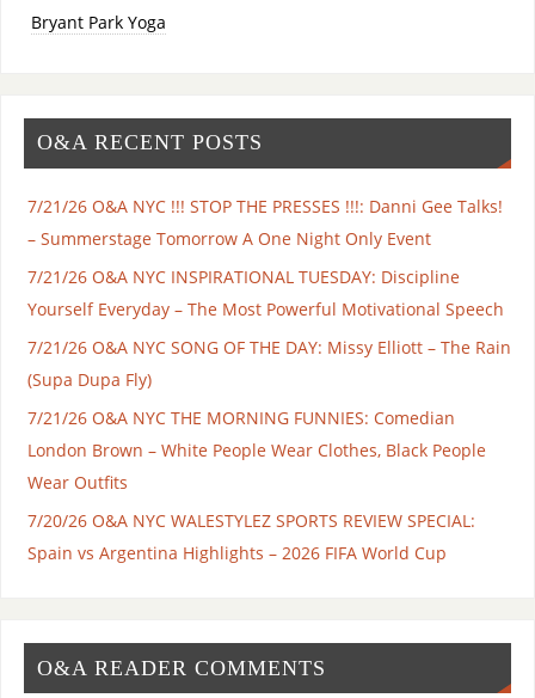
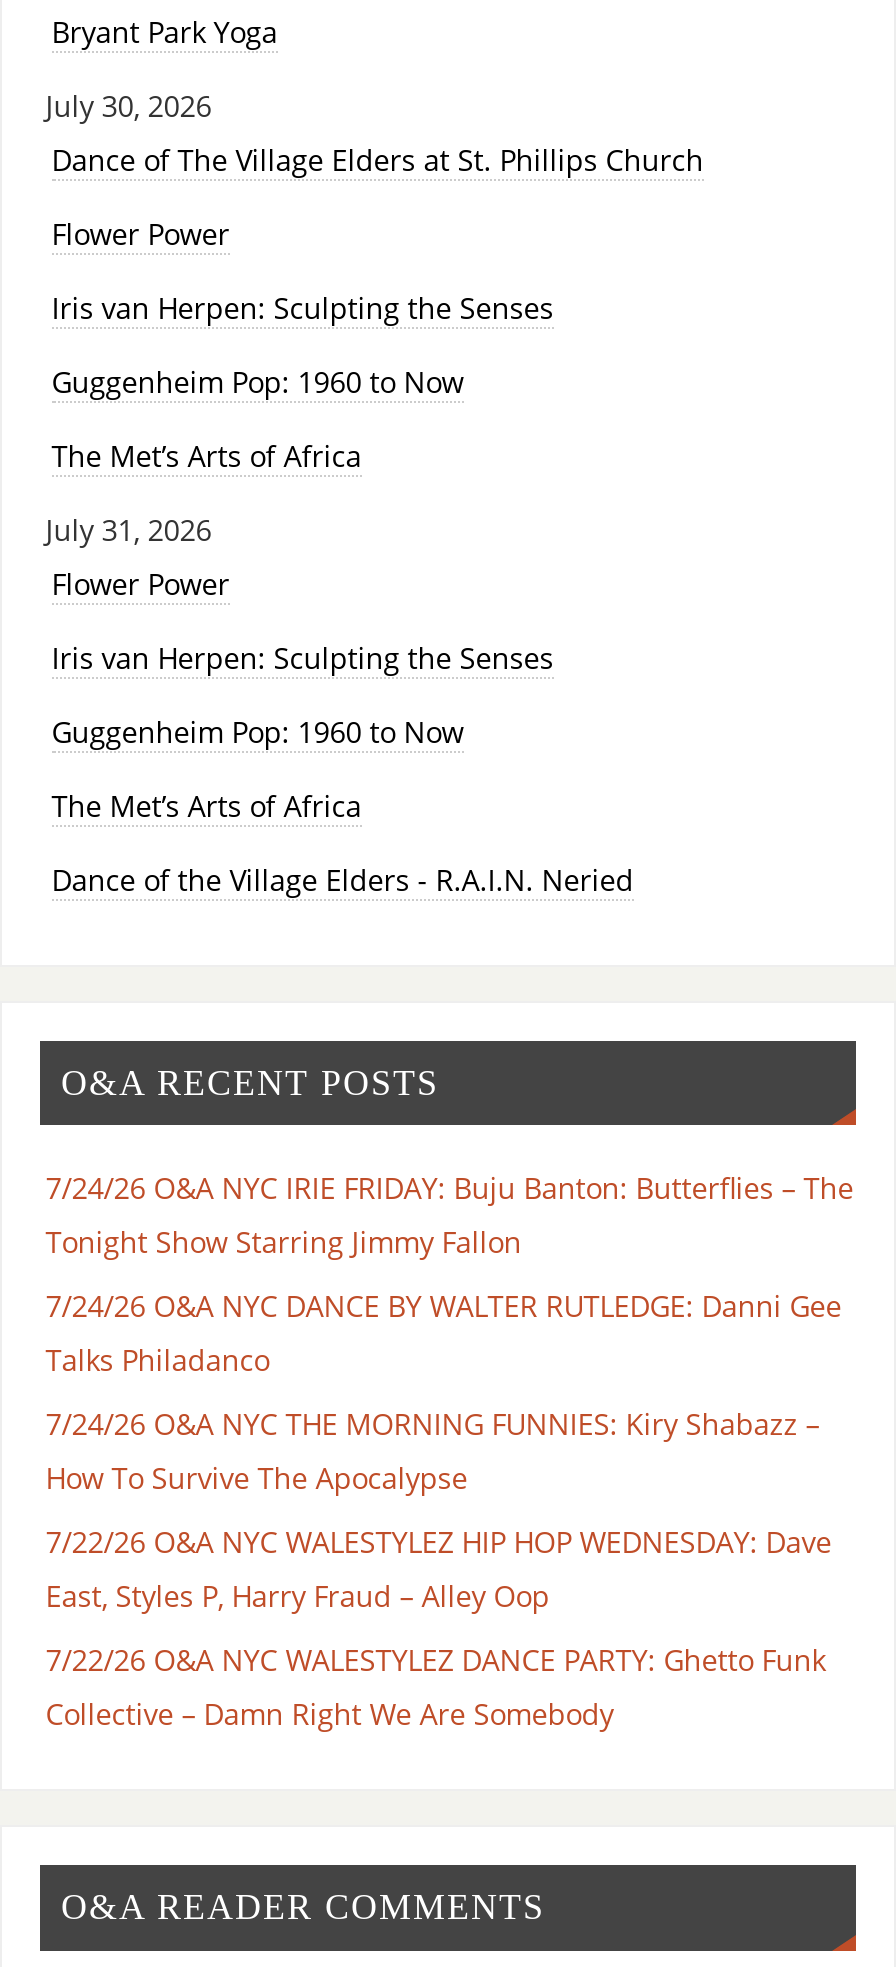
+ July 30, 2026
+ Dance of The Village Elders at St. Phillips Church
+ Flower Power
+ Iris van Herpen: Sculpting the Senses
+ Guggenheim Pop: 1960 to Now
+ The Met’s Arts of Africa
+ July 31, 2026
+ Flower Power
+ Iris van Herpen: Sculpting the Senses
+ Guggenheim Pop: 1960 to Now
+ The Met’s Arts of Africa
+ Dance of the Village Elders - R.A.I.N. Neried

moved down: O&A RECENT POSTS

- 7/21/26 O&A NYC !!! STOP THE PRESSES !!!: Danni Gee Talks!
- – Summerstage Tomorrow A One Night Only Event
+ 7/24/26 O&A NYC IRIE FRIDAY: Buju Banton: Butterflies – The
+ Tonight Show Starring Jimmy Fallon

- 7/21/26 O&A NYC INSPIRATIONAL TUESDAY: Discipline
- Yourself Everyday – The Most Powerful Motivational Speech
+ 7/24/26 O&A NYC DANCE BY WALTER RUTLEDGE: Danni Gee
+ Talks Philadanco

- 7/21/26 O&A NYC SONG OF THE DAY: Missy Elliott – The Rain
- (Supa Dupa Fly)
+ 7/24/26 O&A NYC THE MORNING FUNNIES: Kiry Shabazz –
+ How To Survive The Apocalypse

- 7/21/26 O&A NYC THE MORNING FUNNIES: Comedian
- London Brown – White People Wear Clothes, Black People
- Wear Outfits
+ 7/22/26 O&A NYC WALESTYLEZ HIP HOP WEDNESDAY: Dave
+ East, Styles P, Harry Fraud – Alley Oop

- 7/20/26 O&A NYC WALESTYLEZ SPORTS REVIEW SPECIAL:
- Spain vs Argentina Highlights – 2026 FIFA World Cup
+ 7/22/26 O&A NYC WALESTYLEZ DANCE PARTY: Ghetto Funk
+ Collective – Damn Right We Are Somebody
